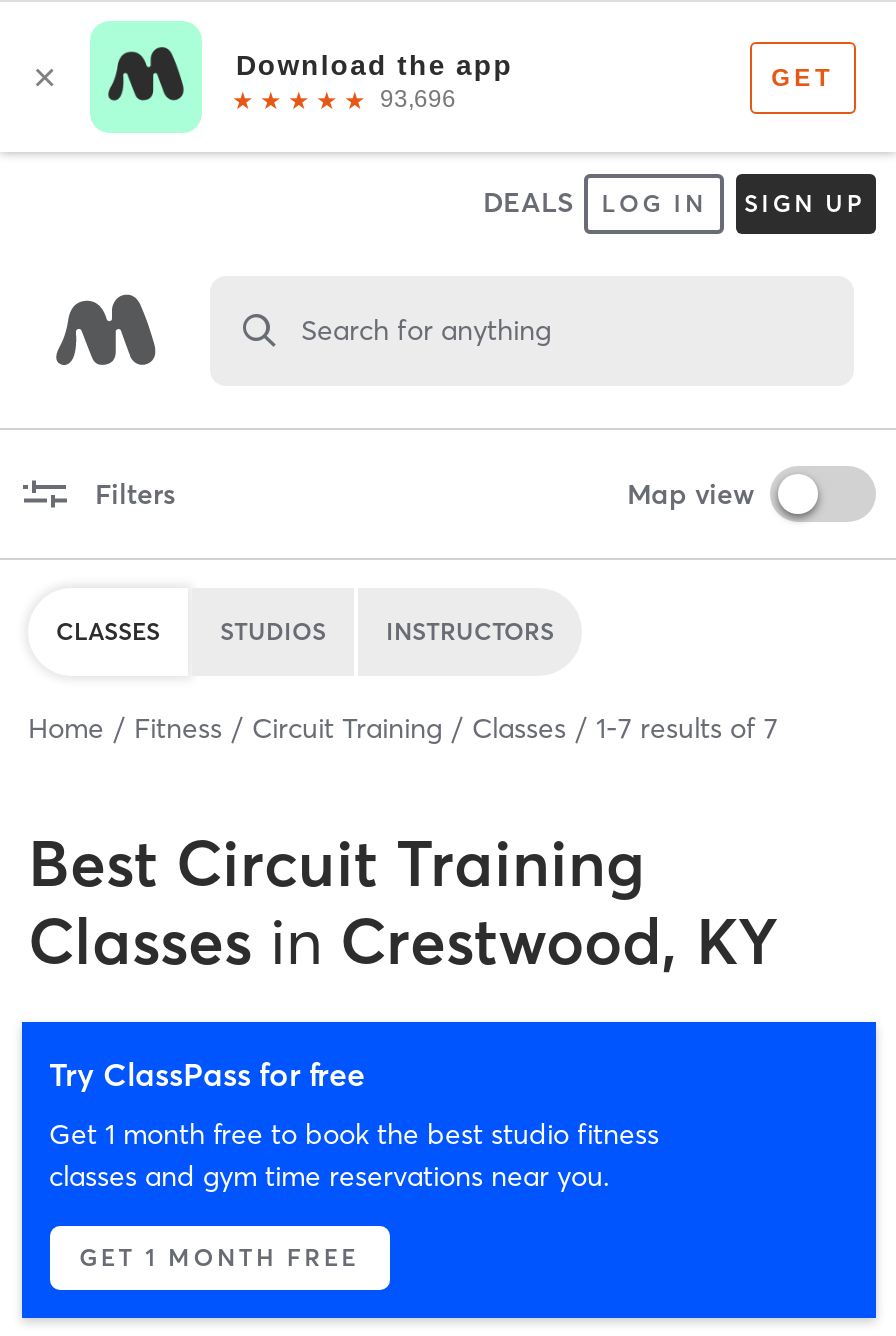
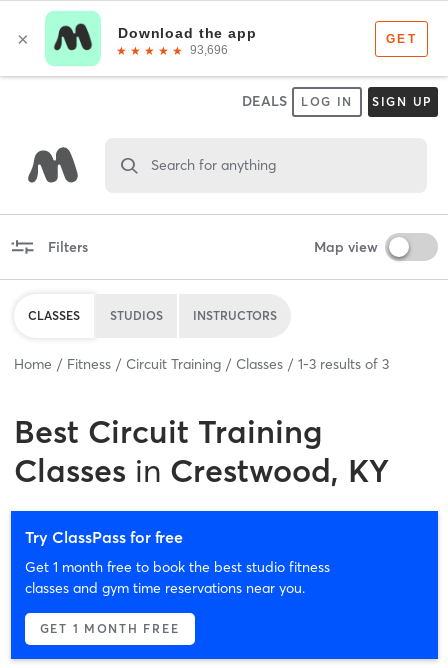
- Home Fitness Circuit Training Classes 1-7 results of 7
+ Home Fitness Circuit Training Classes 1-3 results of 3
